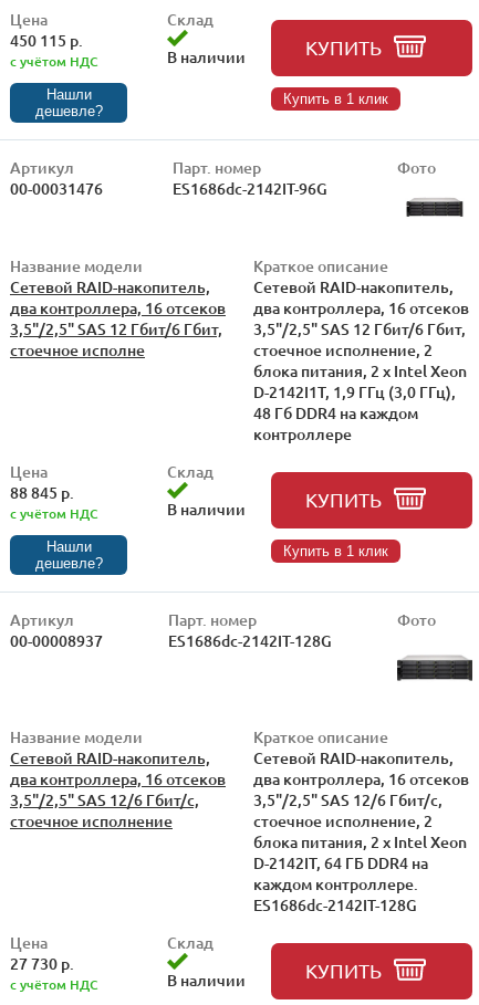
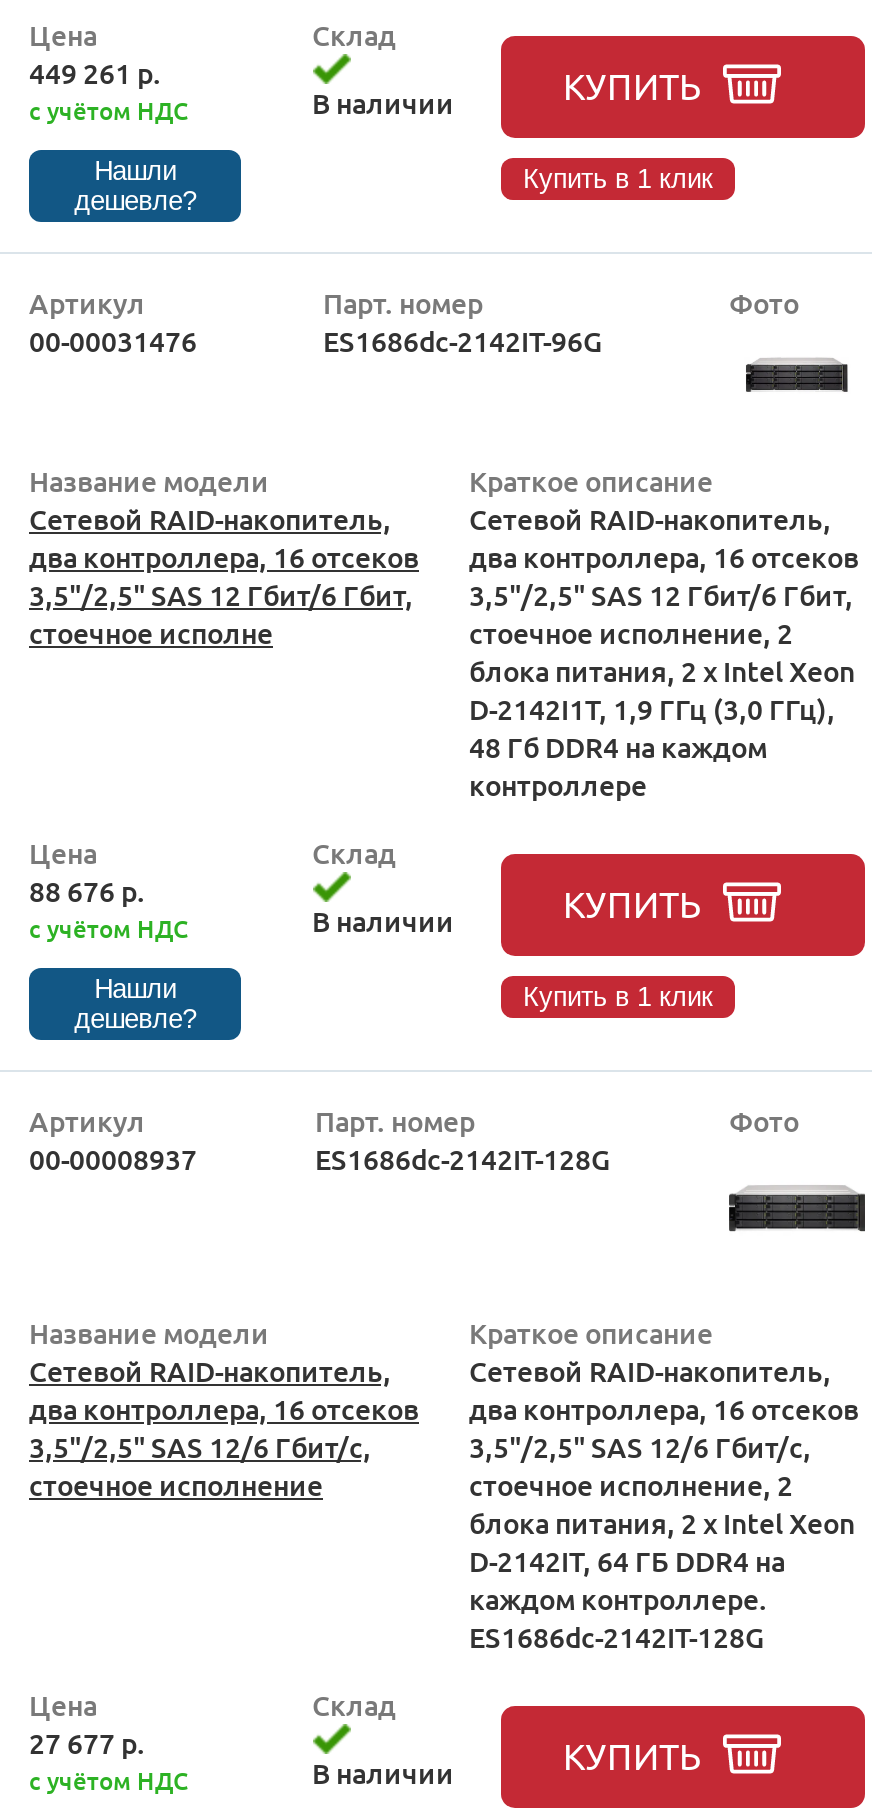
- 450 115 р.
+ 449 261 р.

- 88 845 р.
+ 88 676 р.

- 27 730 р.
+ 27 677 р.
